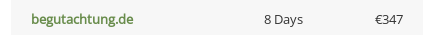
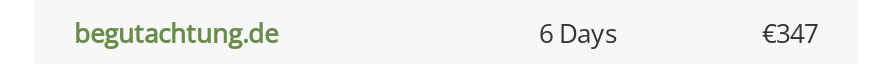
- 8 Days
+ 6 Days
